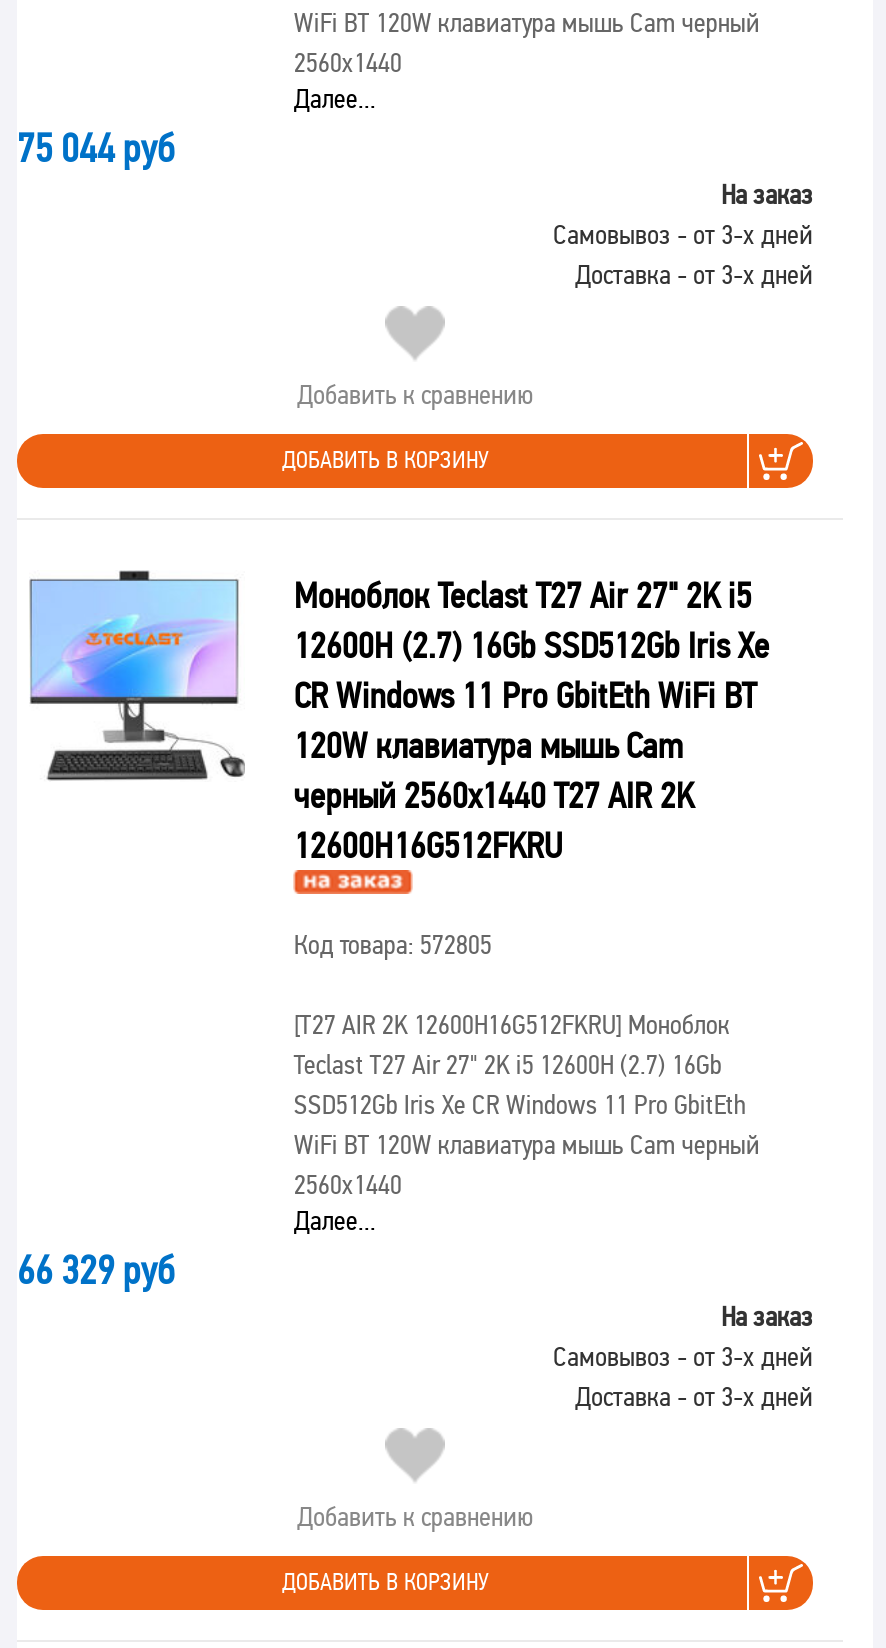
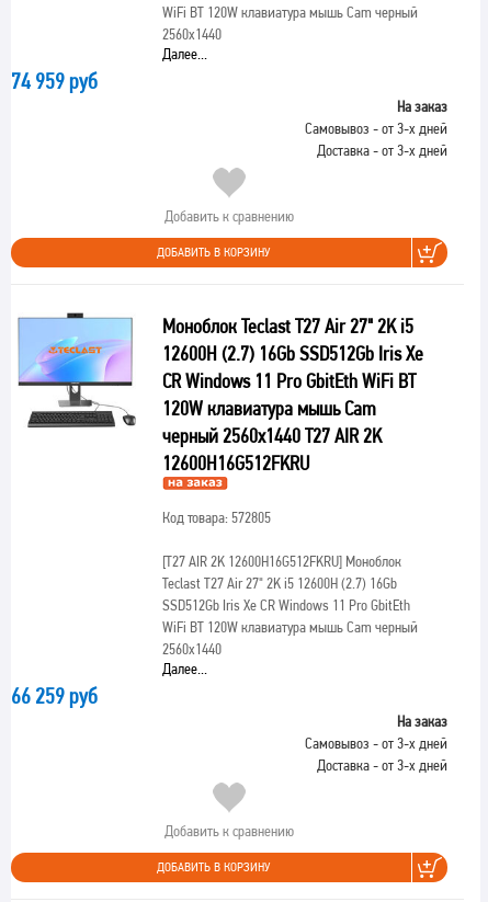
- 75 044 руб
+ 74 959 руб

- 66 329 руб
+ 66 259 руб
